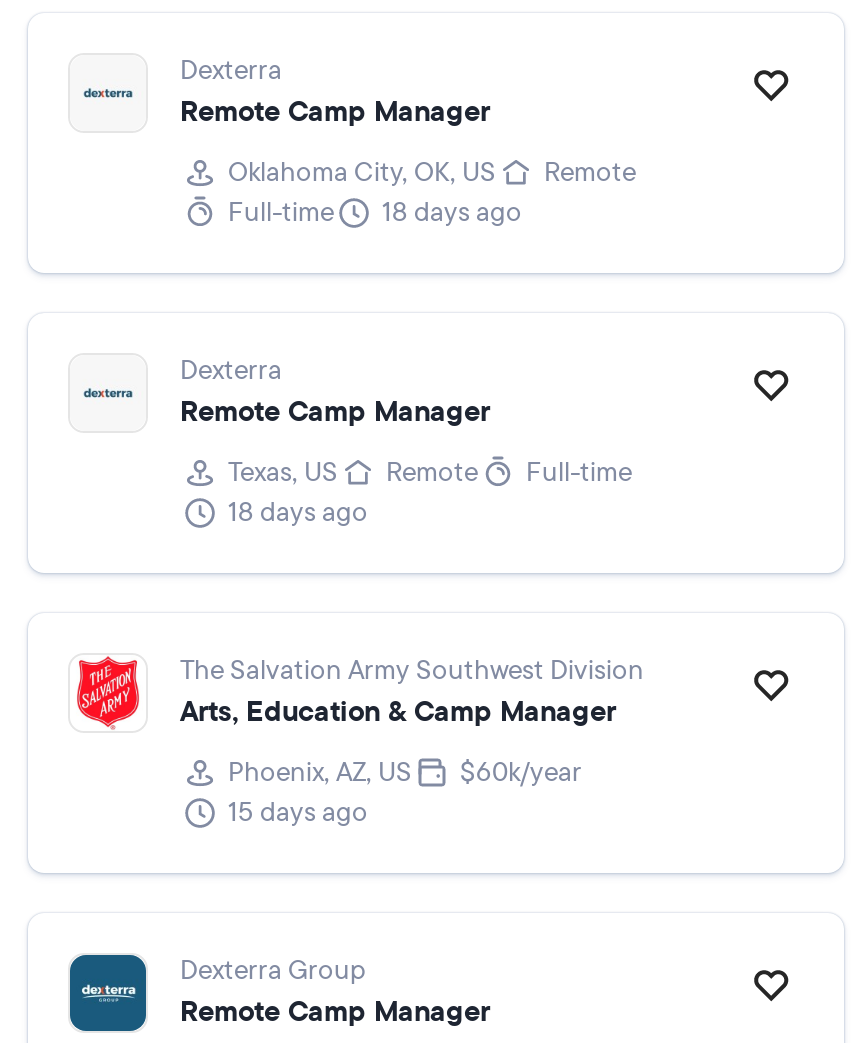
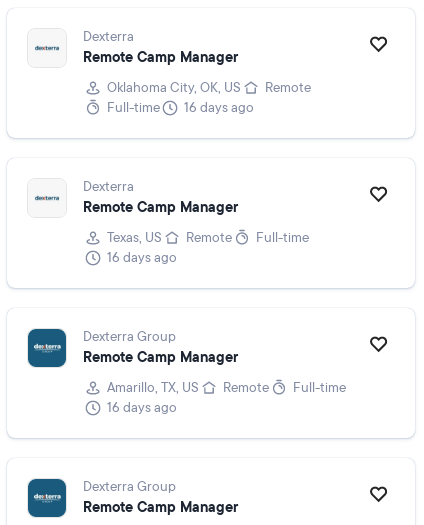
- Full-time 18 days ago
+ Full-time 16 days ago

- 18 days ago
+ 16 days ago

- [image]
- The Salvation Army Southwest Division
- Arts, Education & Camp Manager
+ [image]
+ Dexterra Group
+ Remote Camp Manager

- Phoenix, AZ, US
- $60k/year
- 15 days ago
+ Amarillo, TX, US
+ Remote
+ Full-time
+ 16 days ago
